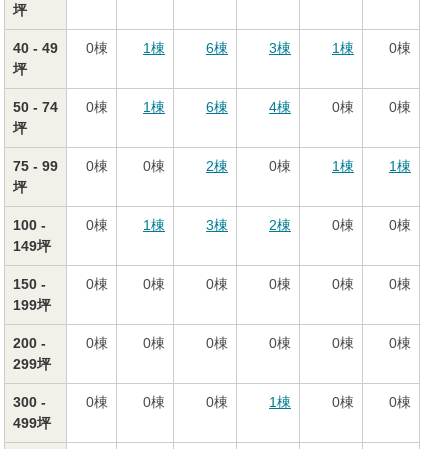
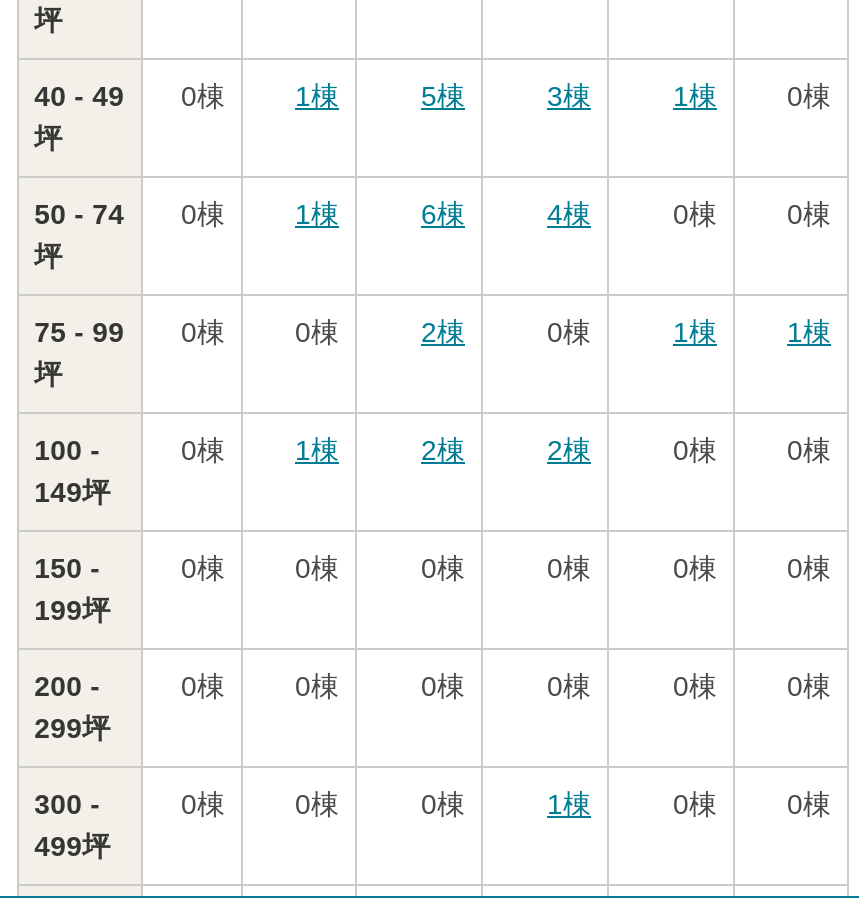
- 6棟
+ 5棟

- 3棟
+ 2棟
